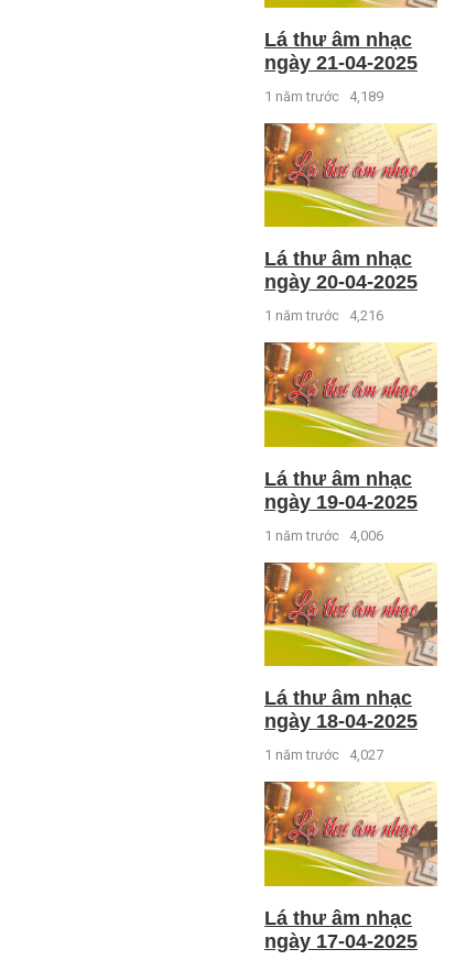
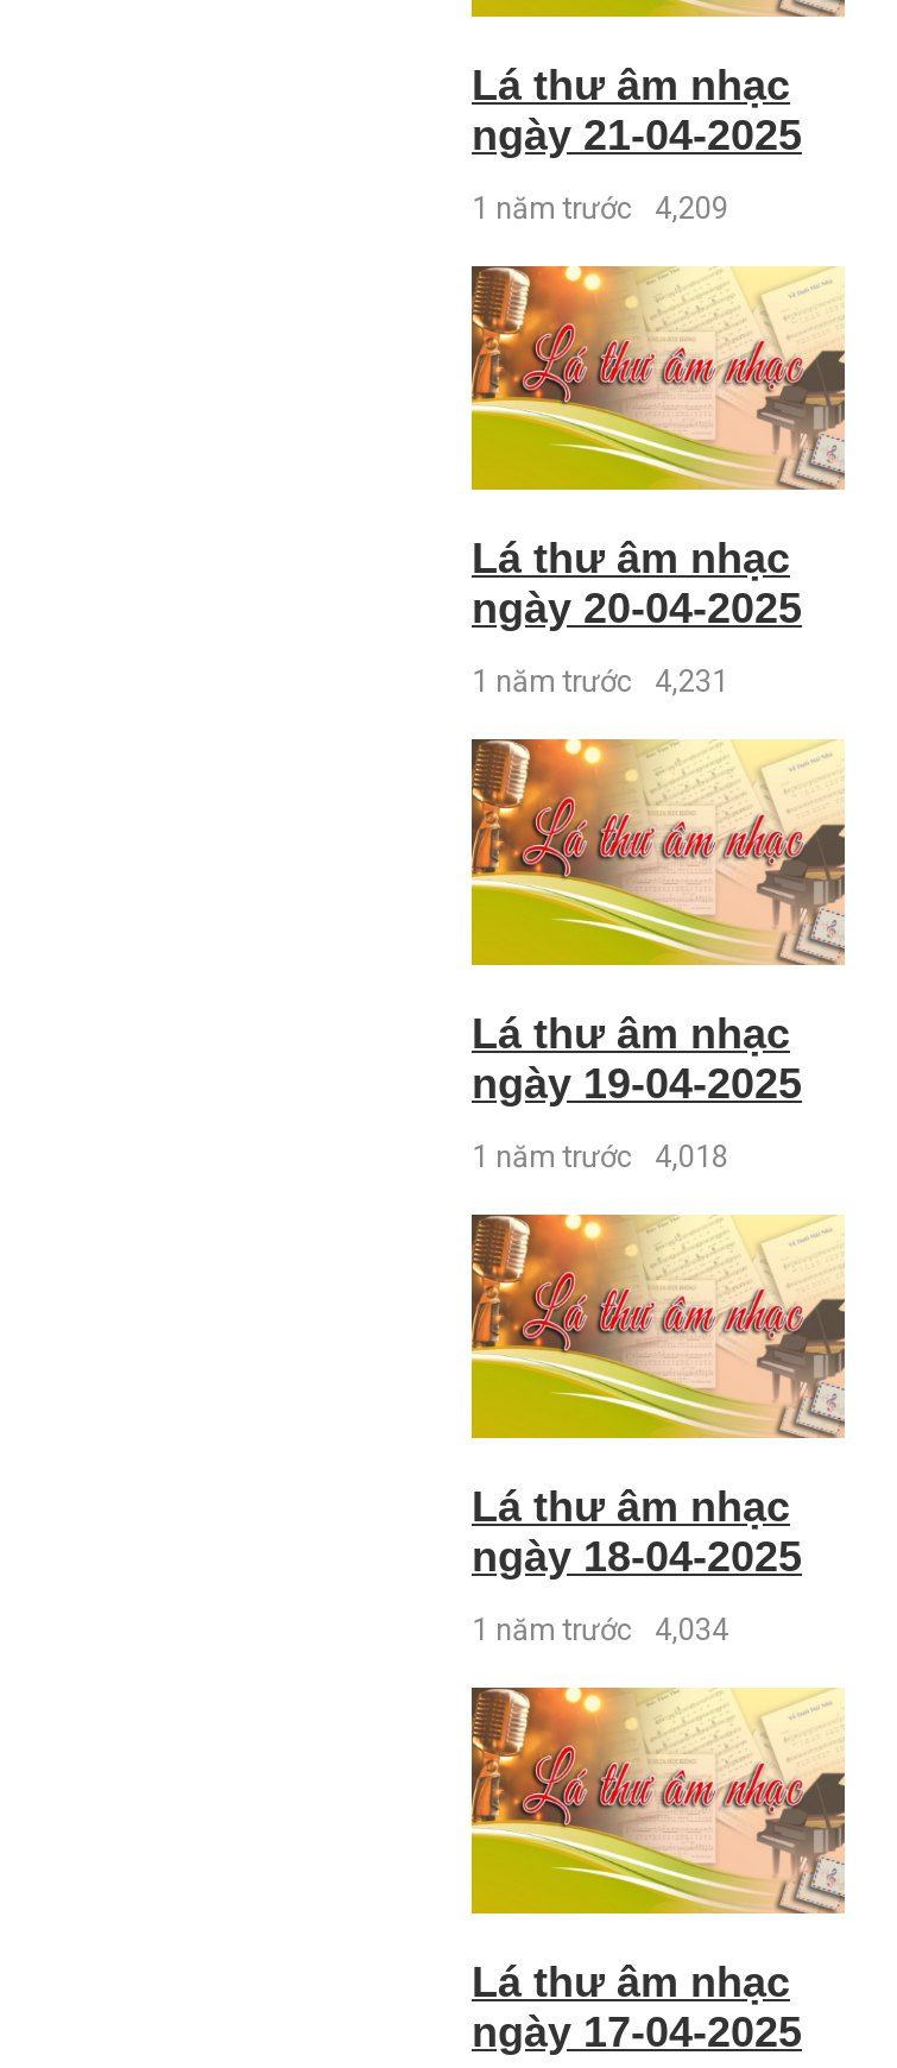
- 1 năm trước 4,189
+ 1 năm trước 4,209

- 1 năm trước 4,216
+ 1 năm trước 4,231

- 1 năm trước 4,006
+ 1 năm trước 4,018

- 1 năm trước 4,027
+ 1 năm trước 4,034
